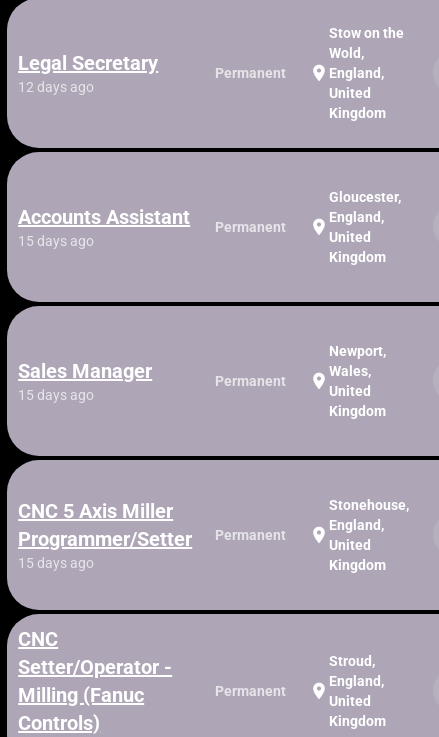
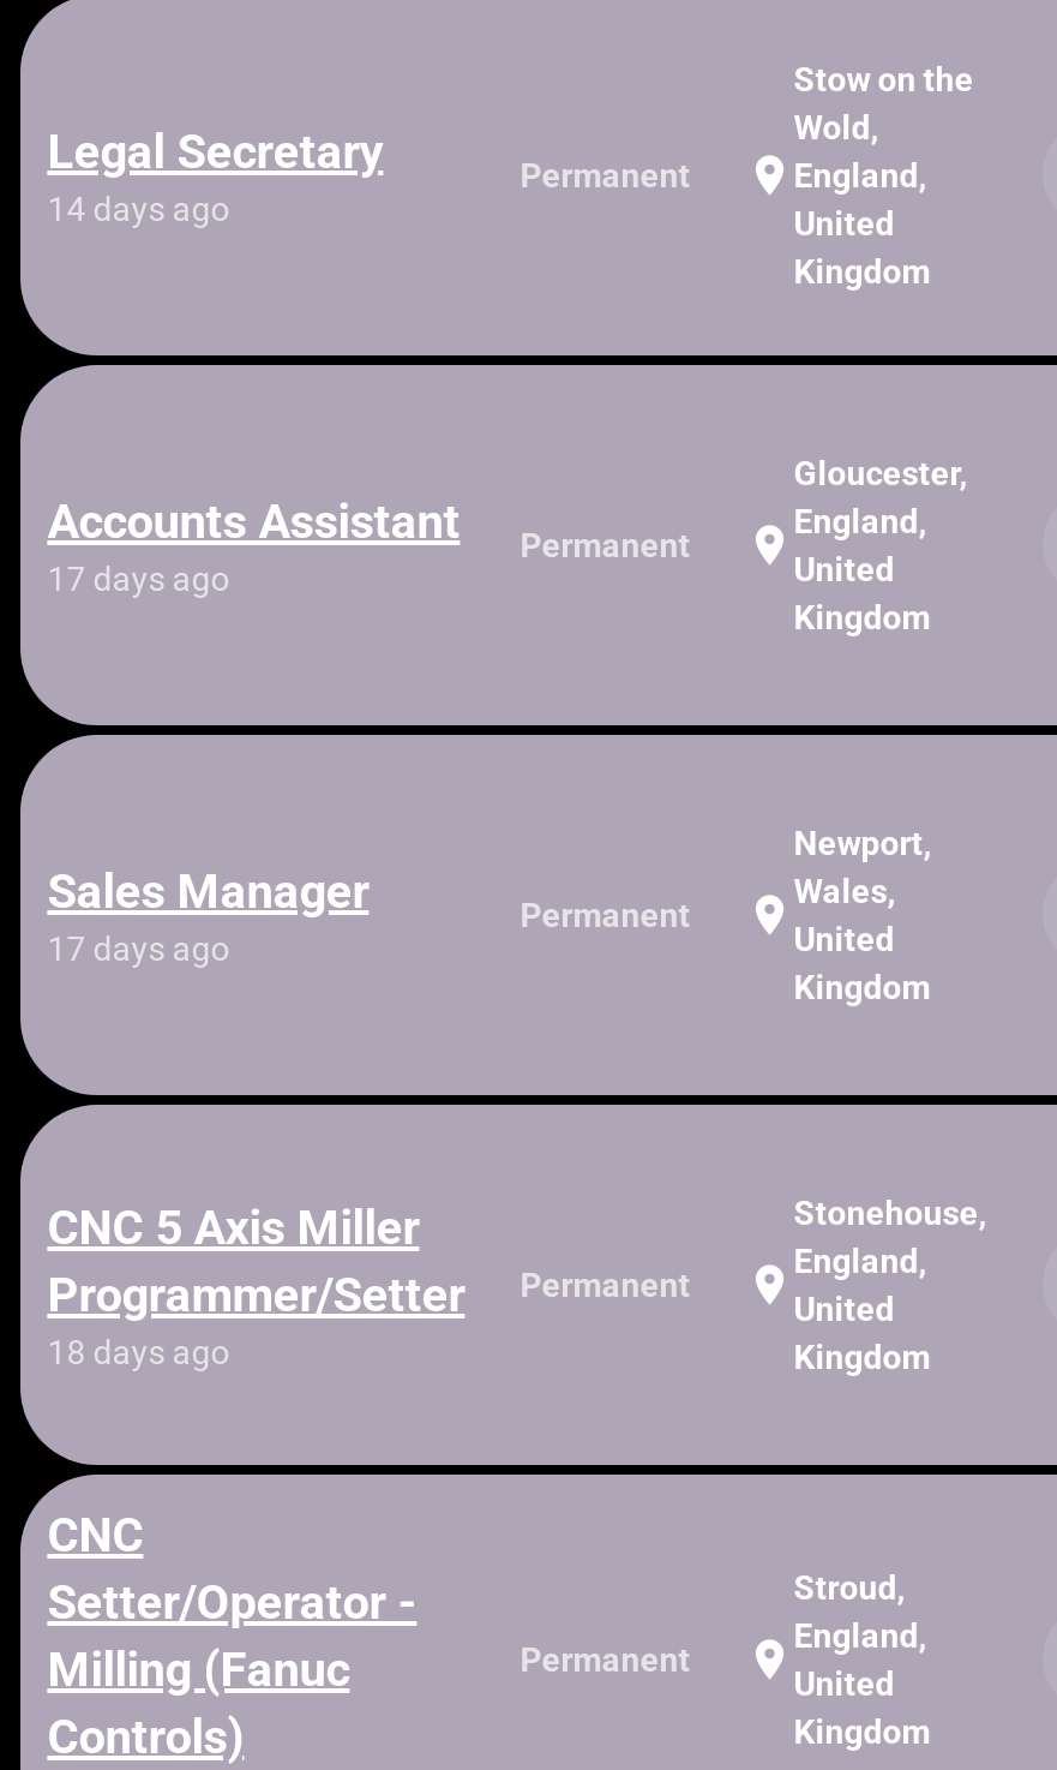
- 12 days ago
+ 14 days ago

- 15 days ago
+ 17 days ago

- 15 days ago
+ 17 days ago

- 15 days ago
+ 18 days ago
